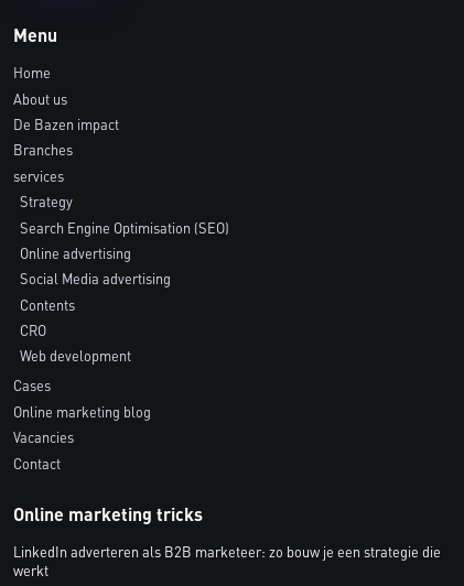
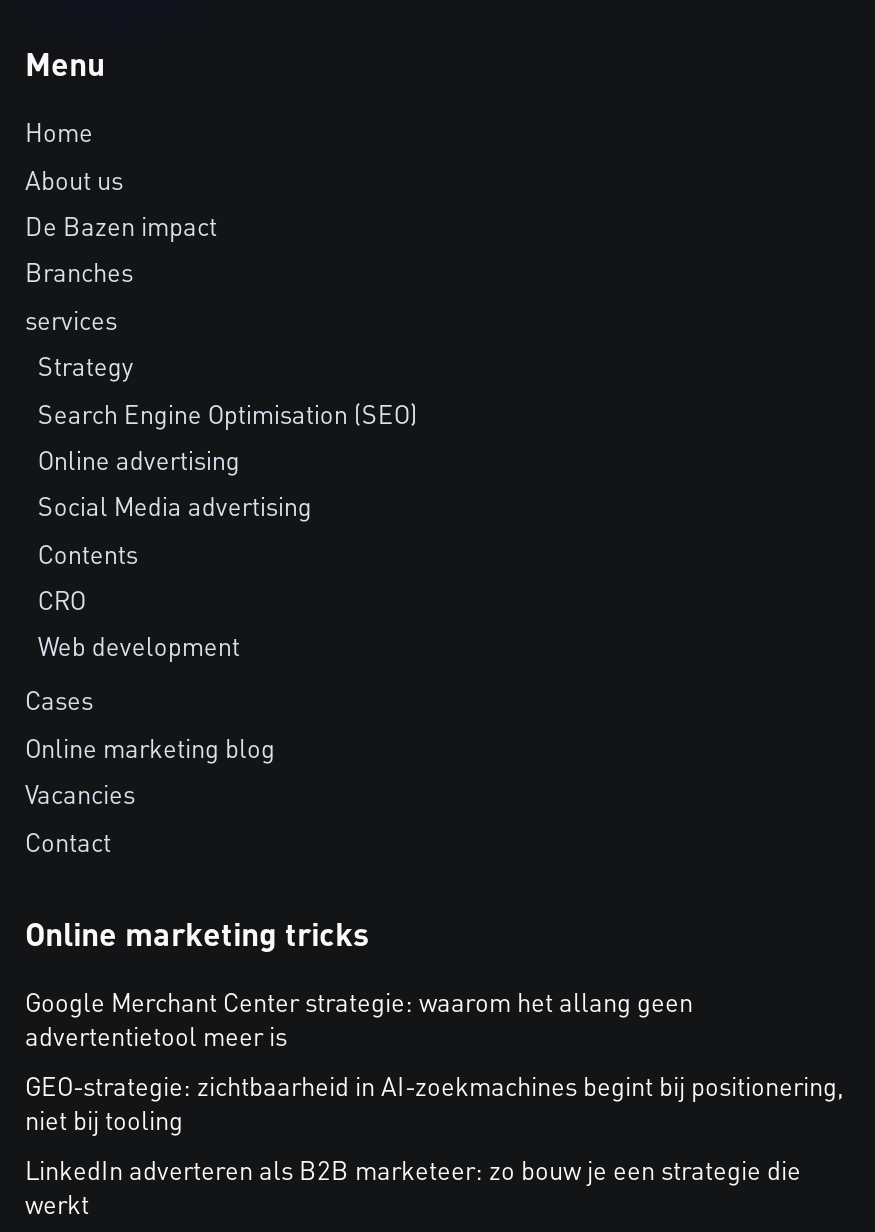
+ Google Merchant Center strategie: waarom het allang geen
+ advertentietool meer is
+ GEO-strategie: zichtbaarheid in AI-zoekmachines begint bij positionering,
+ niet bij tooling
